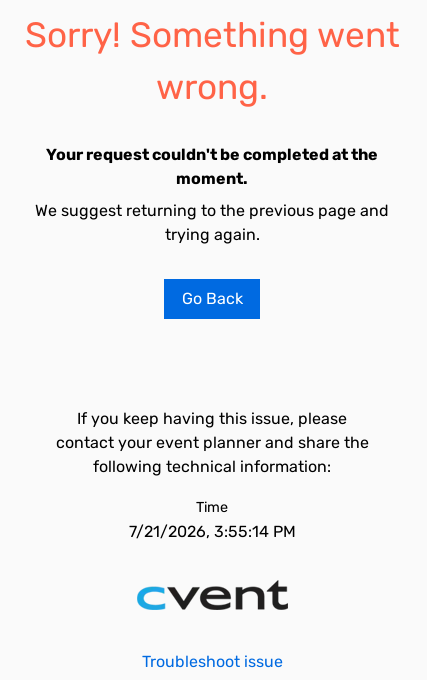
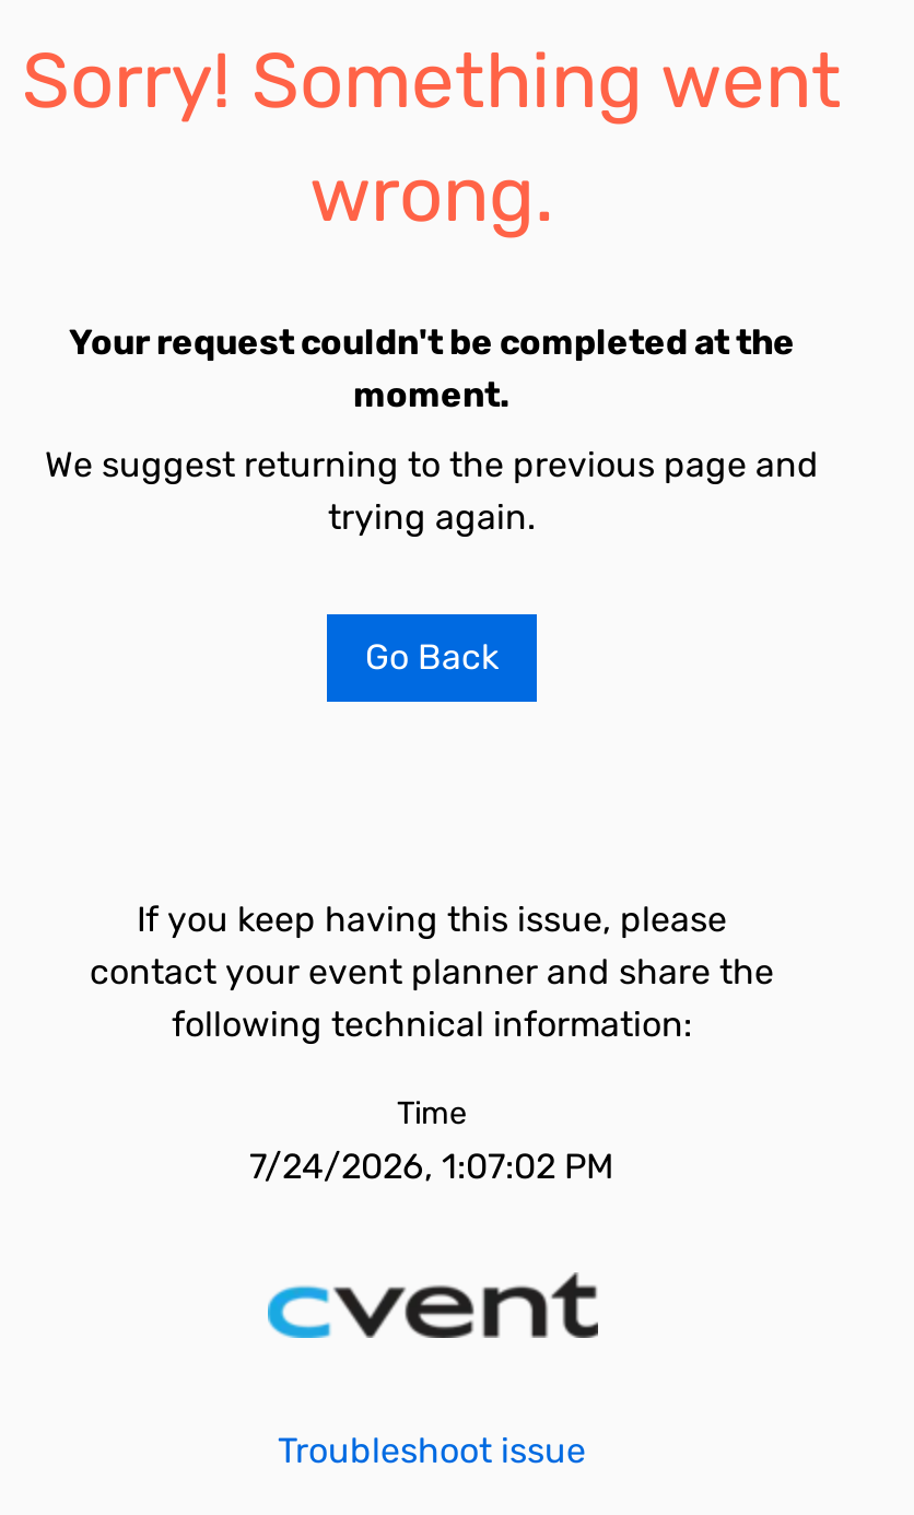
- 7/21/2026, 3:55:14 PM
+ 7/24/2026, 1:07:02 PM
